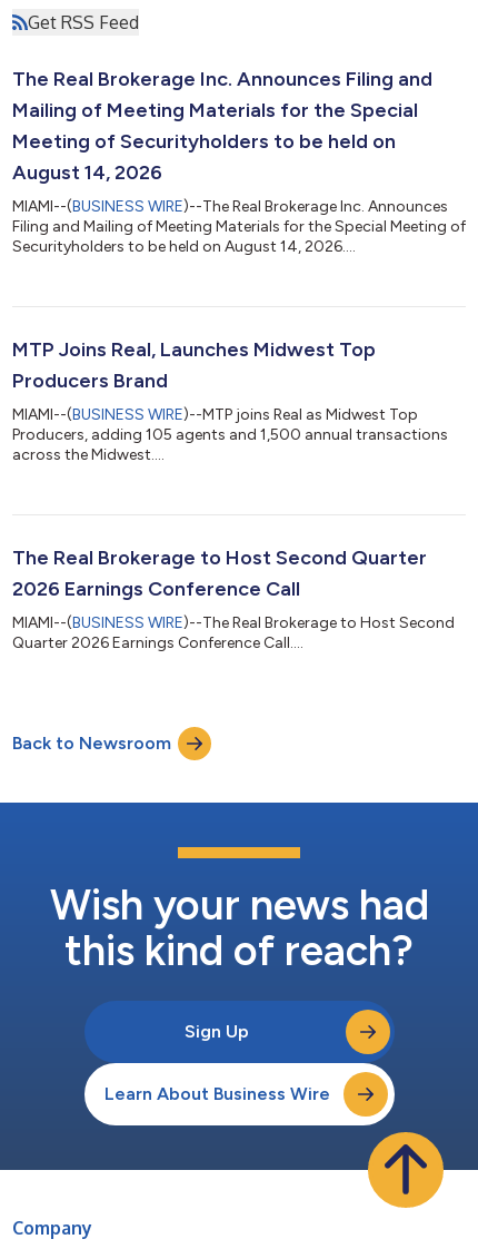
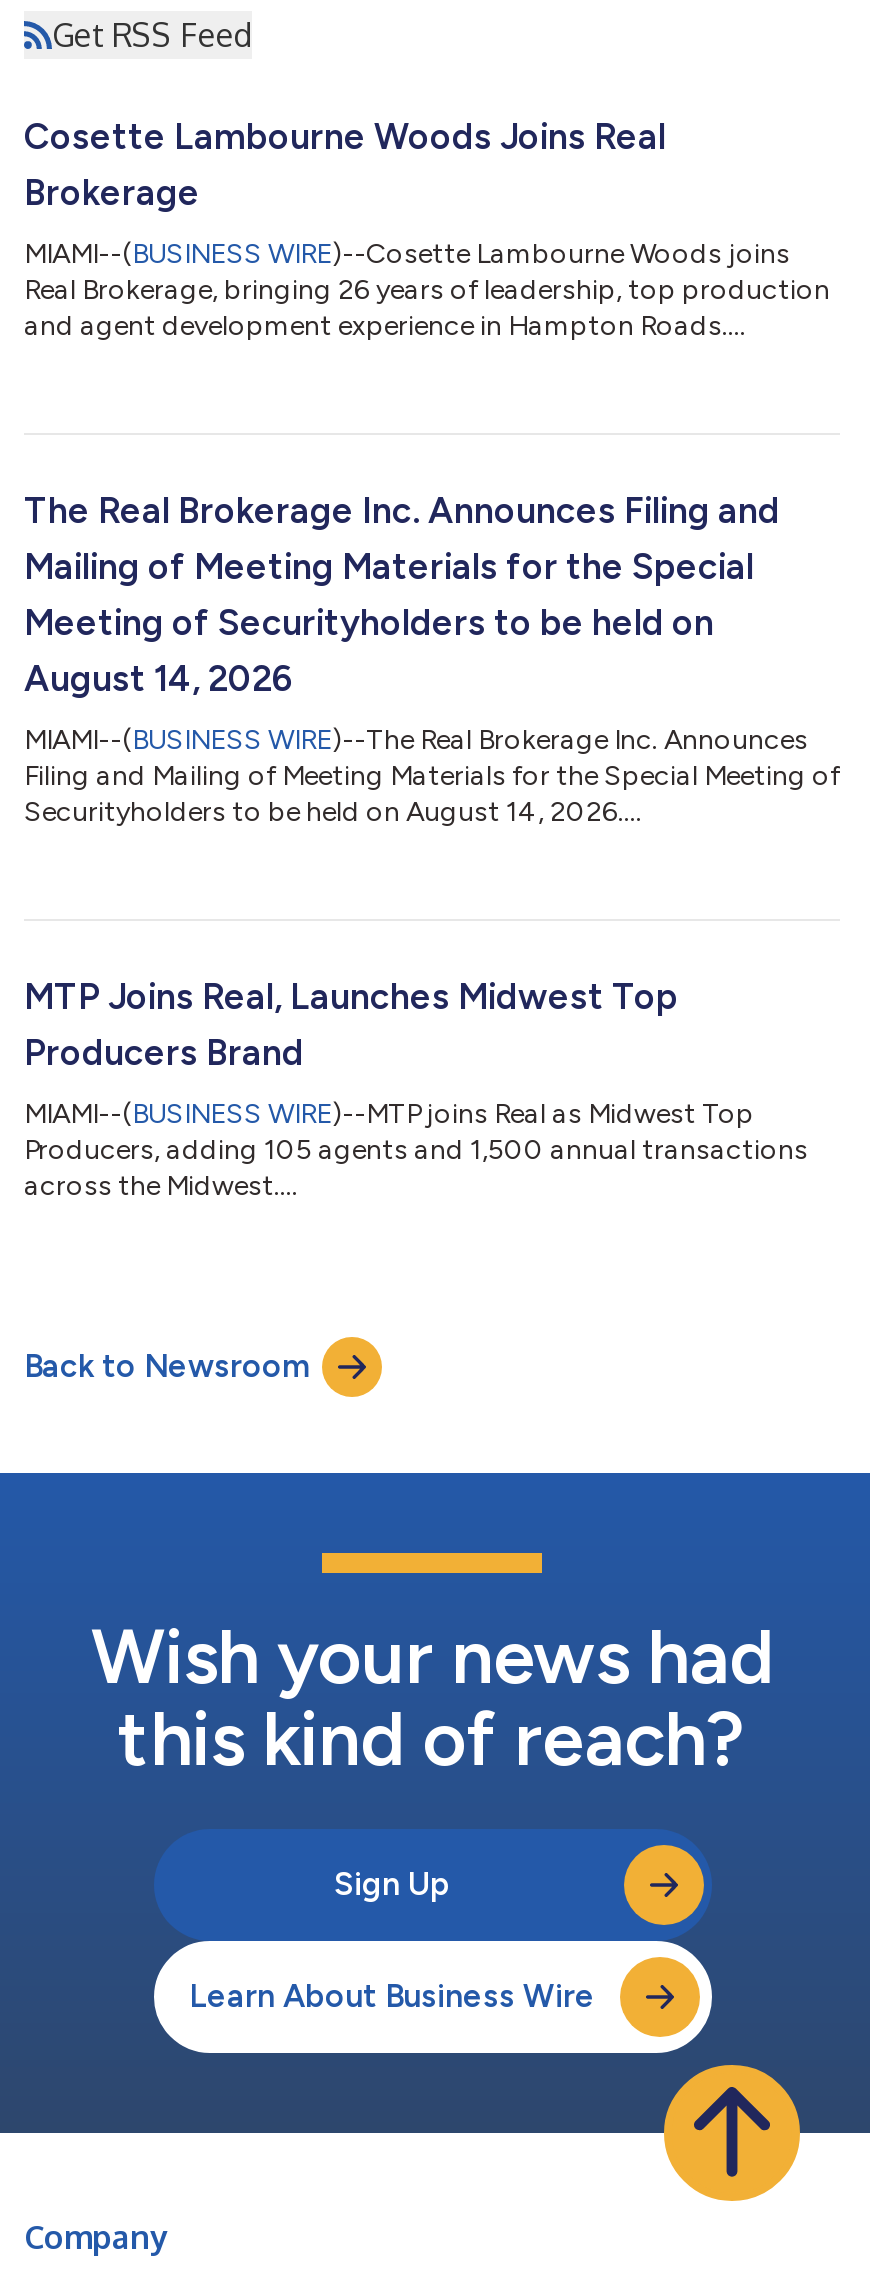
+ Cosette Lambourne Woods Joins Real
+ Brokerage
+ MIAMI--(BUSINESS WIRE)--Cosette Lambourne Woods joins
+ Real Brokerage, bringing 26 years of leadership, top production
+ and agent development experience in Hampton Roads....

moved down: The Real Brokerage Inc. Announces Filing and | Mailing of Meeting Materials for the Special | Meeting of Securityholders to be held on | ... | Producers, adding 105 agents and 1,500 annual transactions | across the Midwest....

- The Real Brokerage to Host Second Quarter
- 2026 Earnings Conference Call
- MIAMI--(BUSINESS WIRE)--The Real Brokerage to Host Second
- Quarter 2026 Earnings Conference Call....
